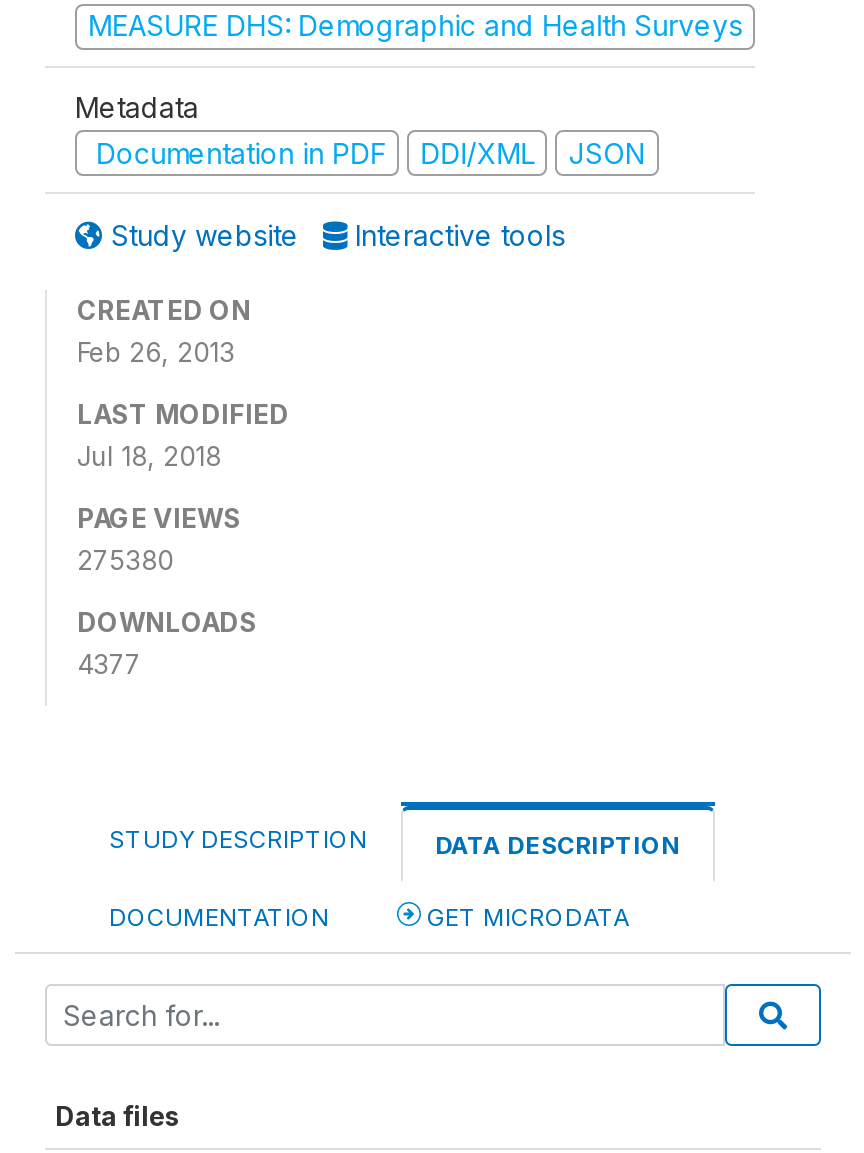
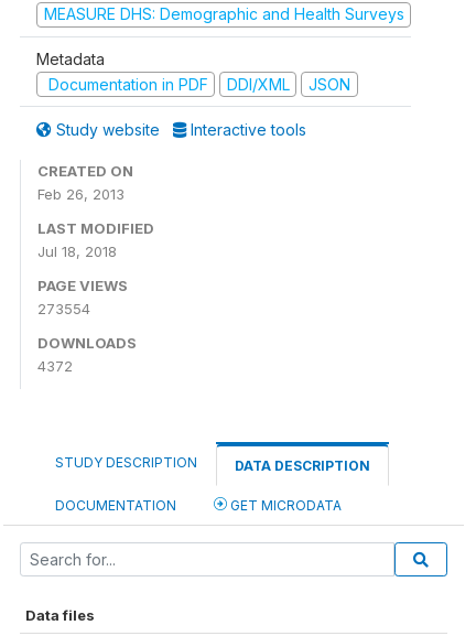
- 275380
+ 273554

- 4377
+ 4372
